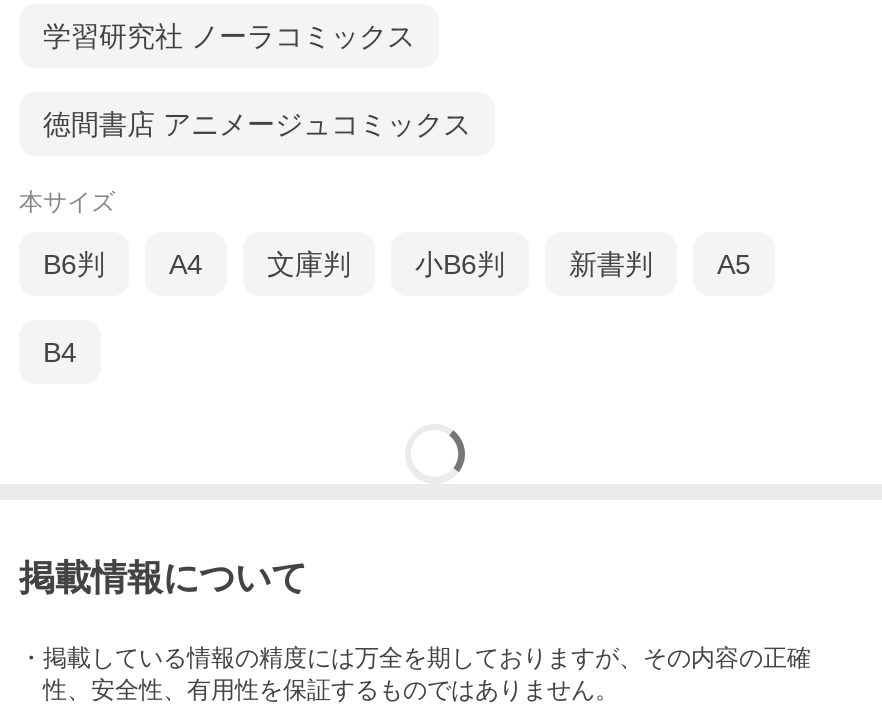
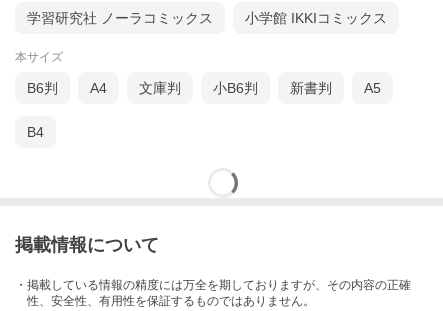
- 徳間書店 アニメージュコミックス
+ 小学館 IKKIコミックス
